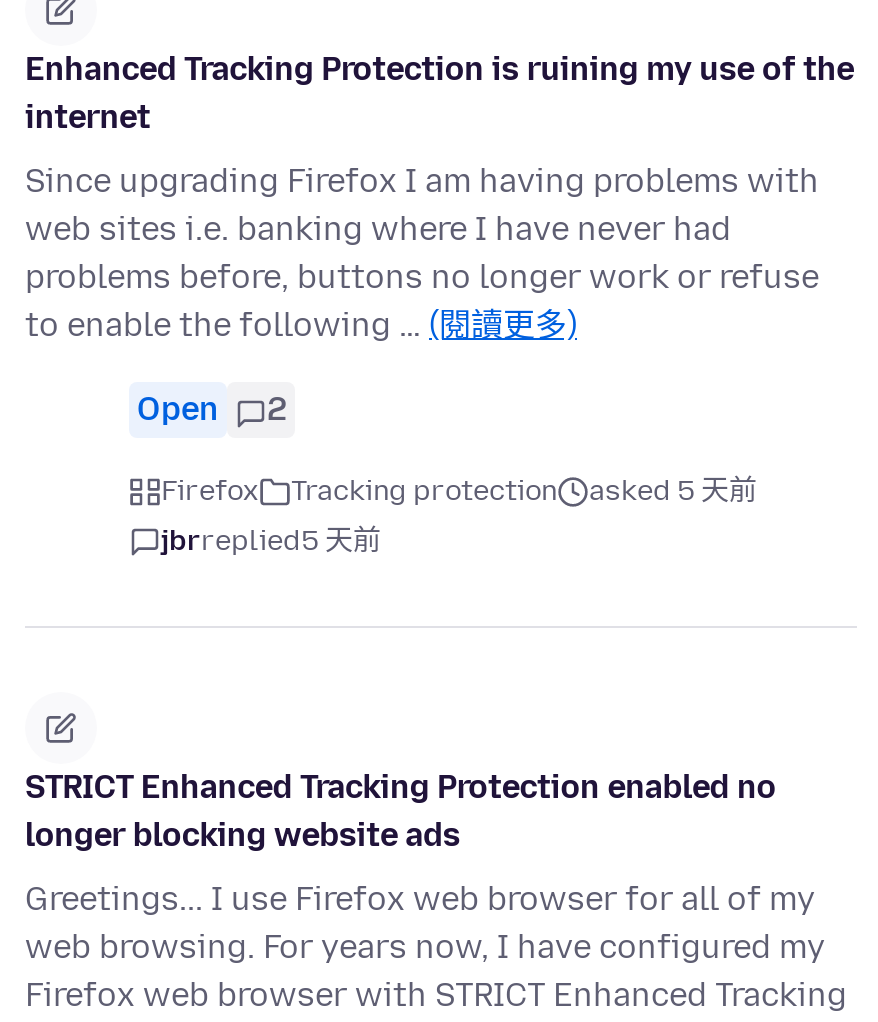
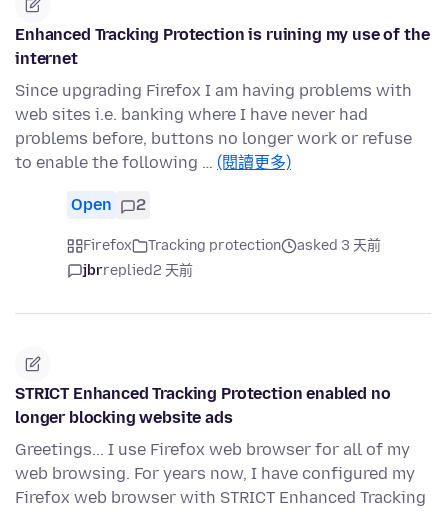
- Firefox Tracking protection asked 5 天前
+ Firefox Tracking protection asked 3 天前

- jbrreplied5 天前
+ jbrreplied2 天前
